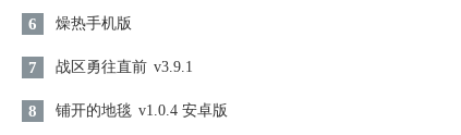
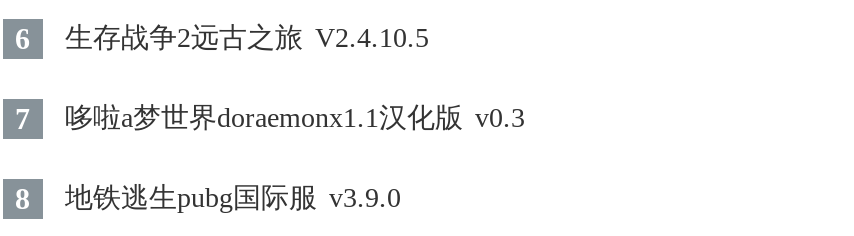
- 燥热手机版
+ 生存战争2远古之旅 V2.4.10.5

- 战区勇往直前 v3.9.1
+ 哆啦a梦世界doraemonx1.1汉化版 v0.3

- 铺开的地毯 v1.0.4 安卓版
+ 地铁逃生pubg国际服 v3.9.0
